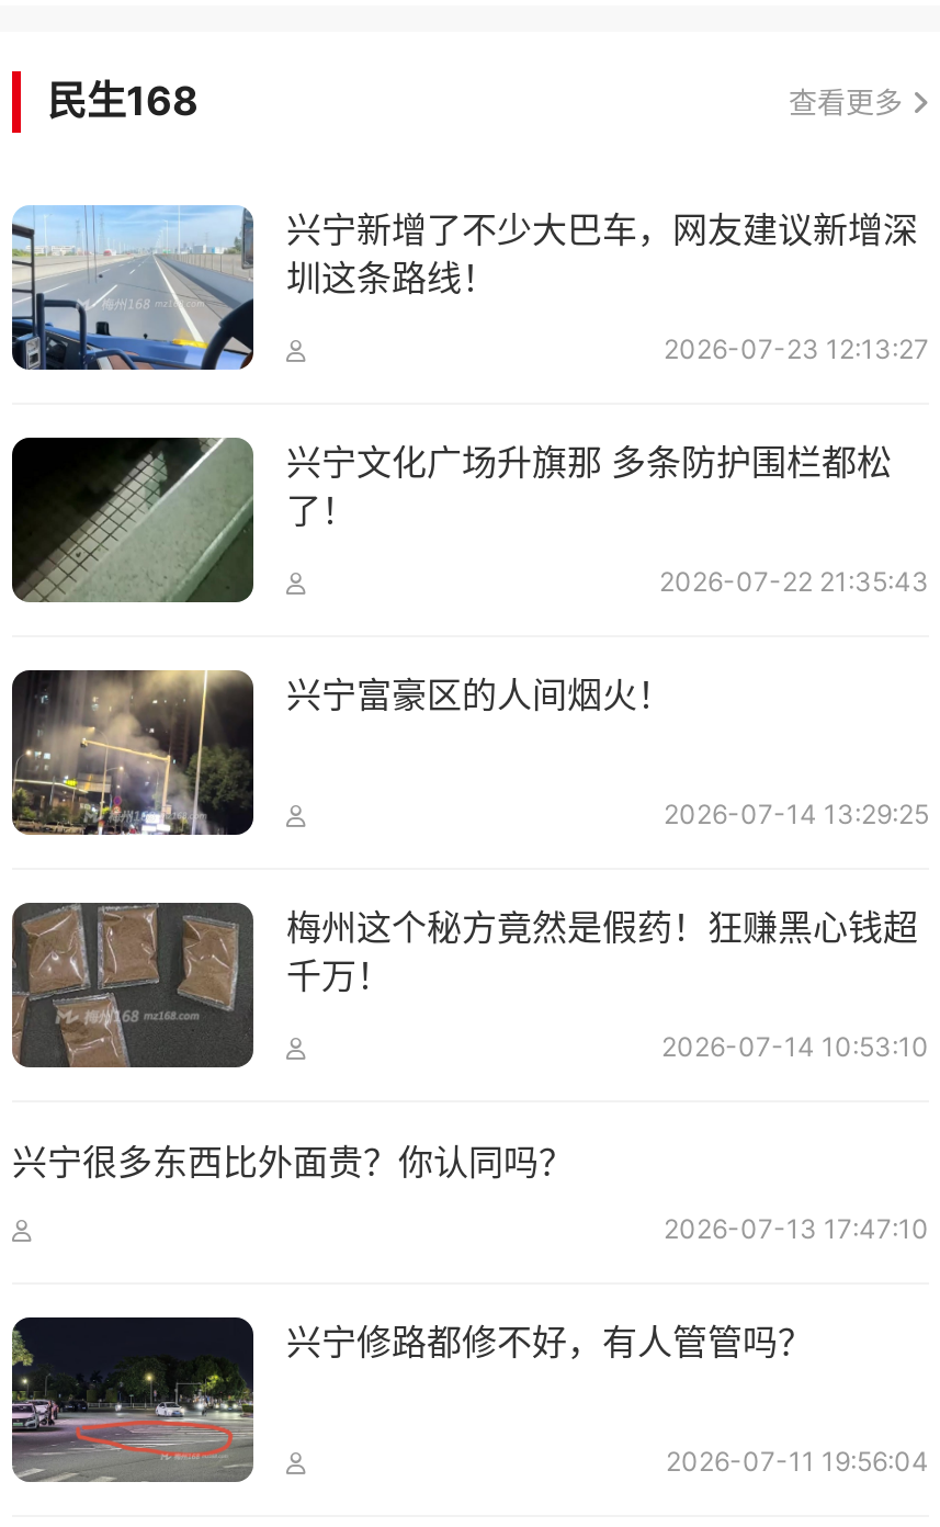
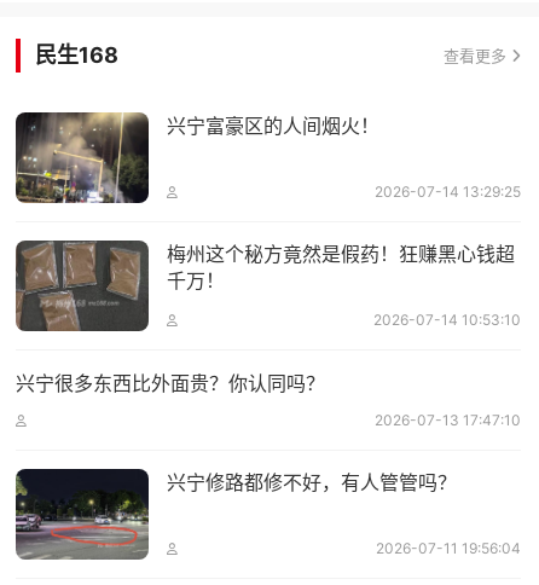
- [image]
- 兴宁新增了不少大巴车，网友建议新增深
- 圳这条路线！
- 2026-07-23 12:13:27
- 兴宁文化广场升旗那 多条防护围栏都松
- 了！
- 2026-07-22 21:35:43

- [image]
